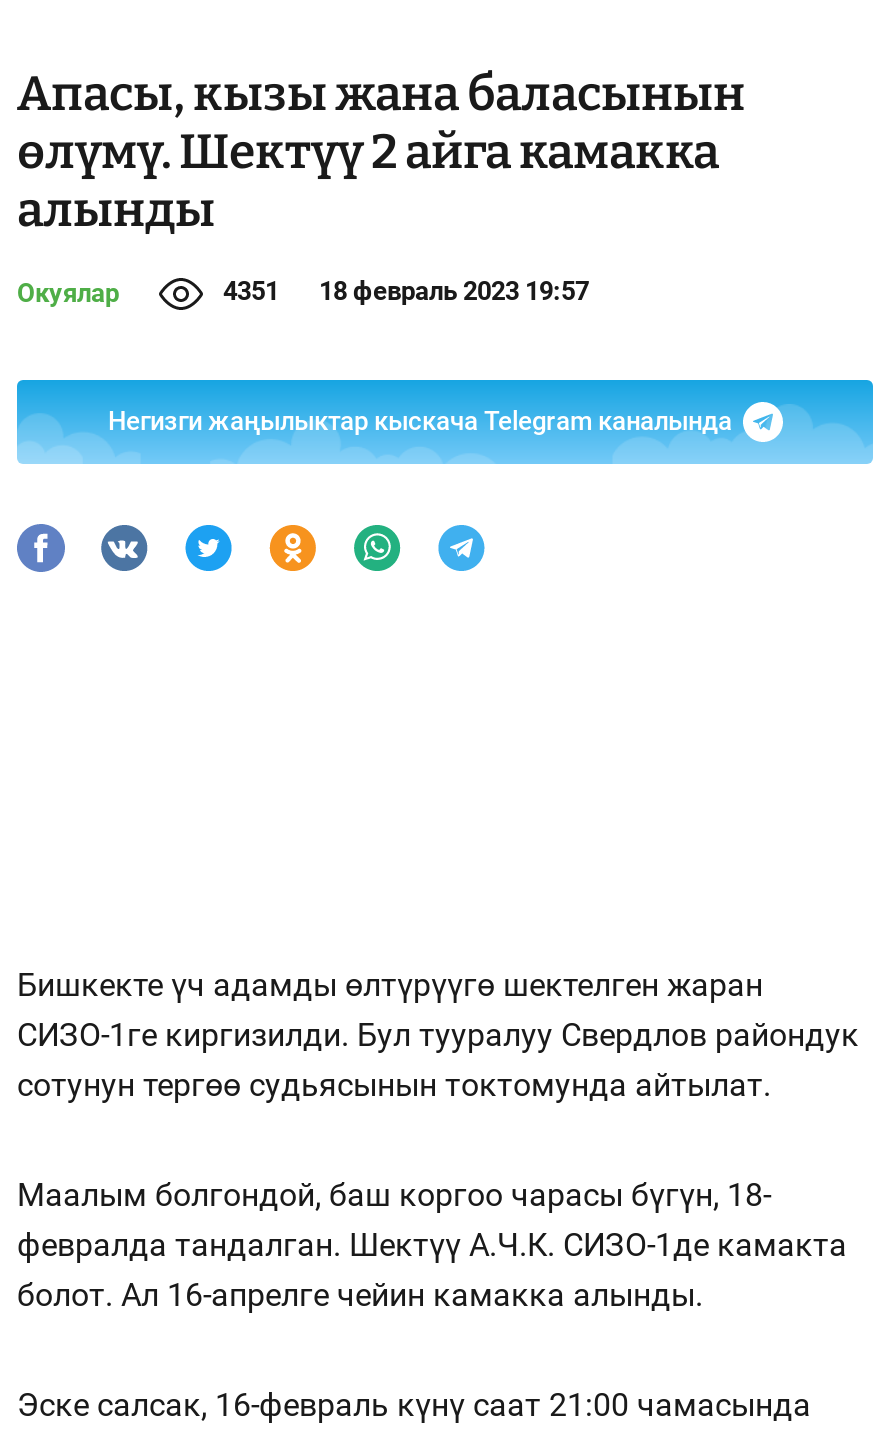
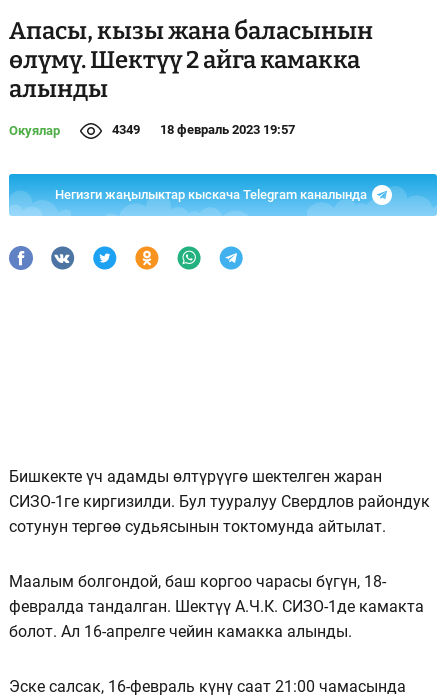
- 4351 18 февраль 2023 19:57
+ 4349 18 февраль 2023 19:57
